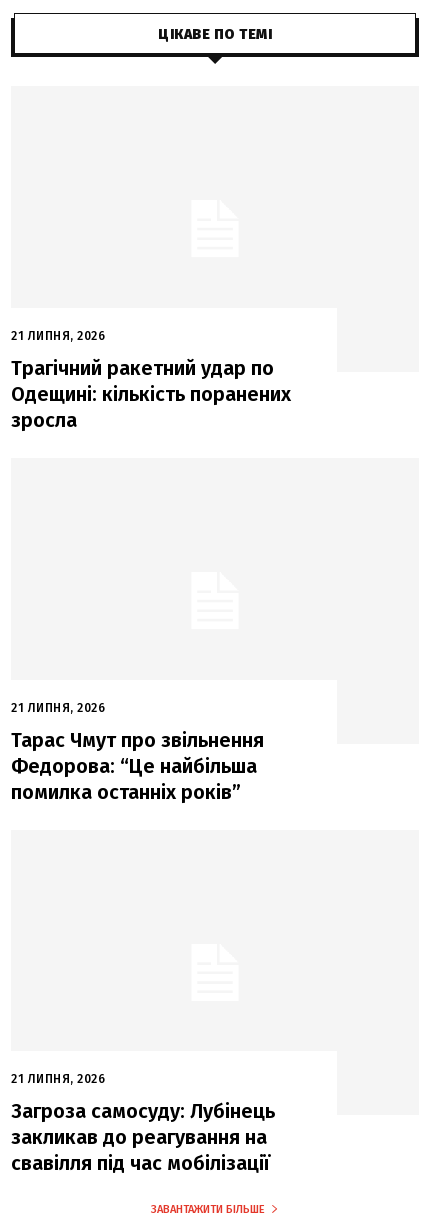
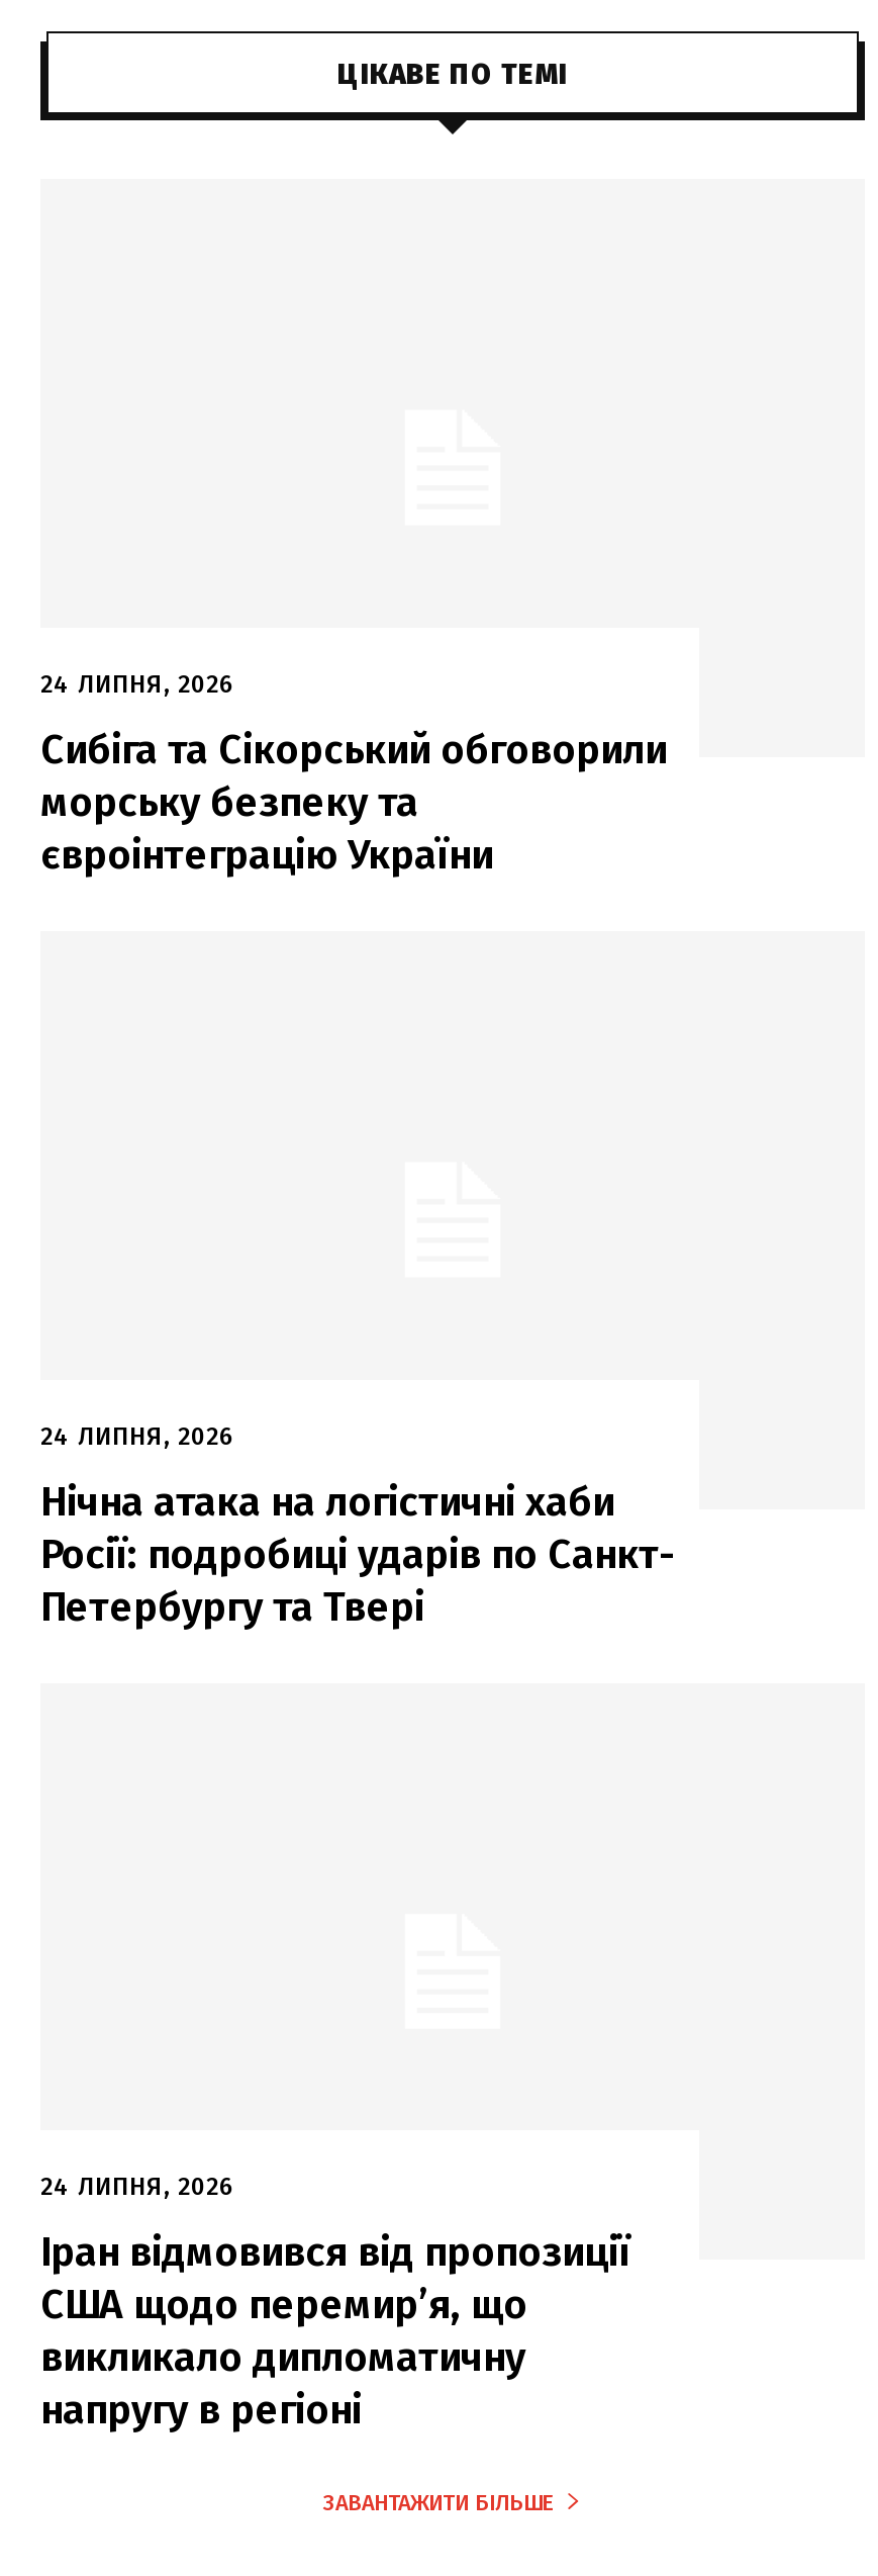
- 21 ЛИПНЯ, 2026
+ 24 ЛИПНЯ, 2026

- Трагічний ракетний удар по
- Одещині: кількість поранених
- зросла
+ Сибіга та Сікорський обговорили
+ морську безпеку та
+ євроінтеграцію України

- 21 ЛИПНЯ, 2026
+ 24 ЛИПНЯ, 2026

- Тарас Чмут про звільнення
- Федорова: “Це найбільша
- помилка останніх років”
+ Нічна атака на логістичні хаби
+ Росії: подробиці ударів по Санкт-
+ Петербургу та Твері

- 21 ЛИПНЯ, 2026
+ 24 ЛИПНЯ, 2026

- Загроза самосуду: Лубінець
- закликав до реагування на
- свавілля під час мобілізації
+ Іран відмовився від пропозиції
+ США щодо перемир’я, що
+ викликало дипломатичну
+ напругу в регіоні
